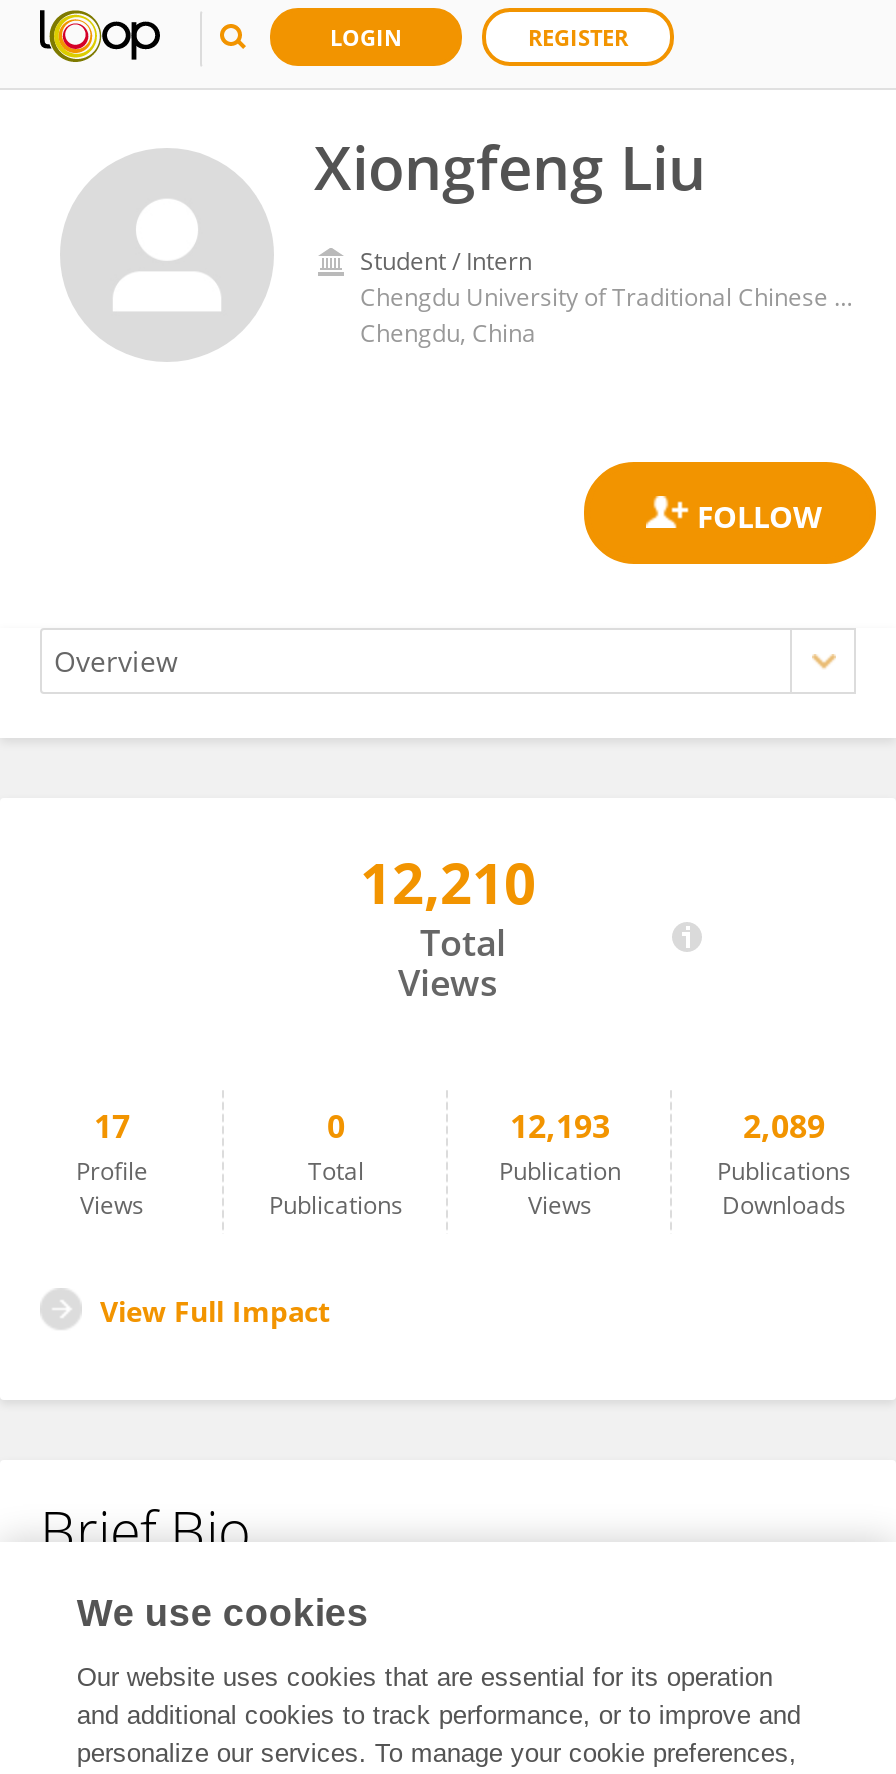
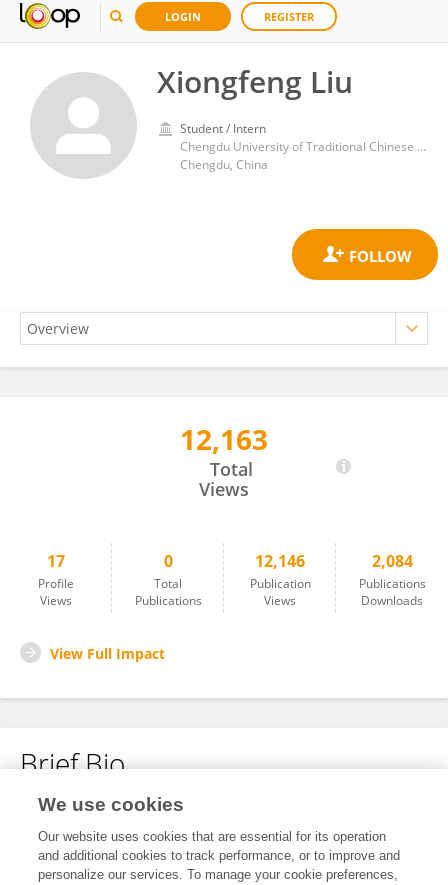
- 12,210
+ 12,163

- 12,193
+ 12,146

- 2,089
+ 2,084
